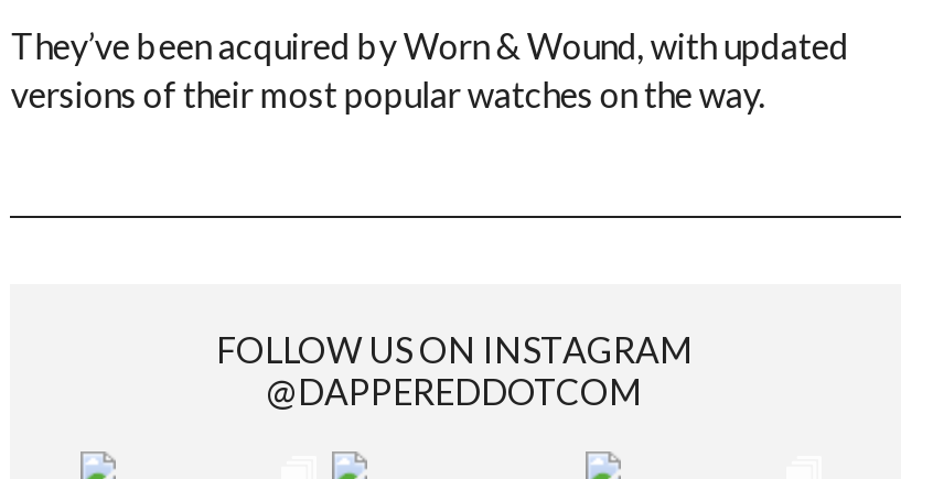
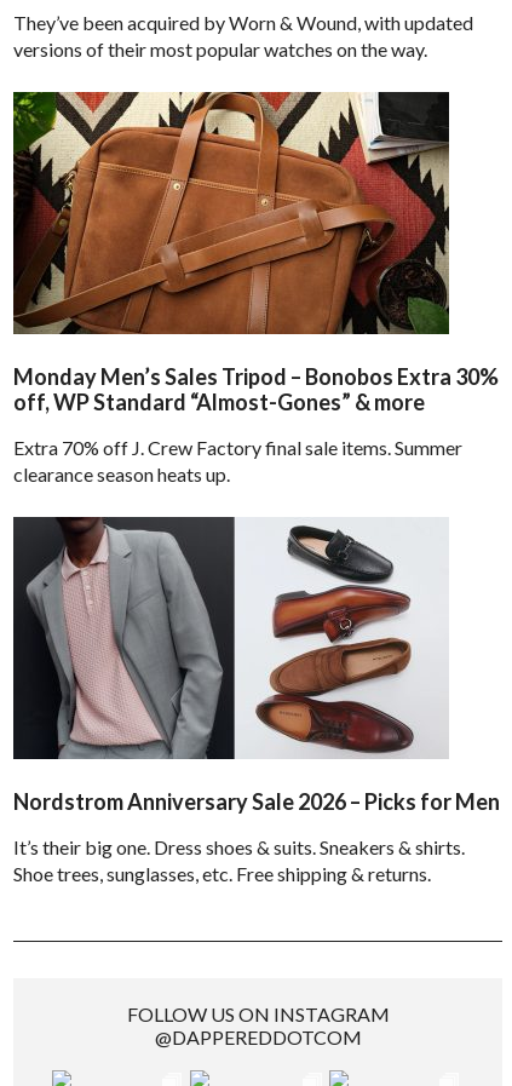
+ [image]
+ Monday Men’s Sales Tripod – Bonobos Extra 30%
+ off, WP Standard “Almost-Gones” & more
+ Extra 70% off J. Crew Factory final sale items. Summer
+ clearance season heats up.

+ [image]
+ Nordstrom Anniversary Sale 2026 – Picks for Men
+ It’s their big one. Dress shoes & suits. Sneakers & shirts.
+ Shoe trees, sunglasses, etc. Free shipping & returns.

+ [image]
